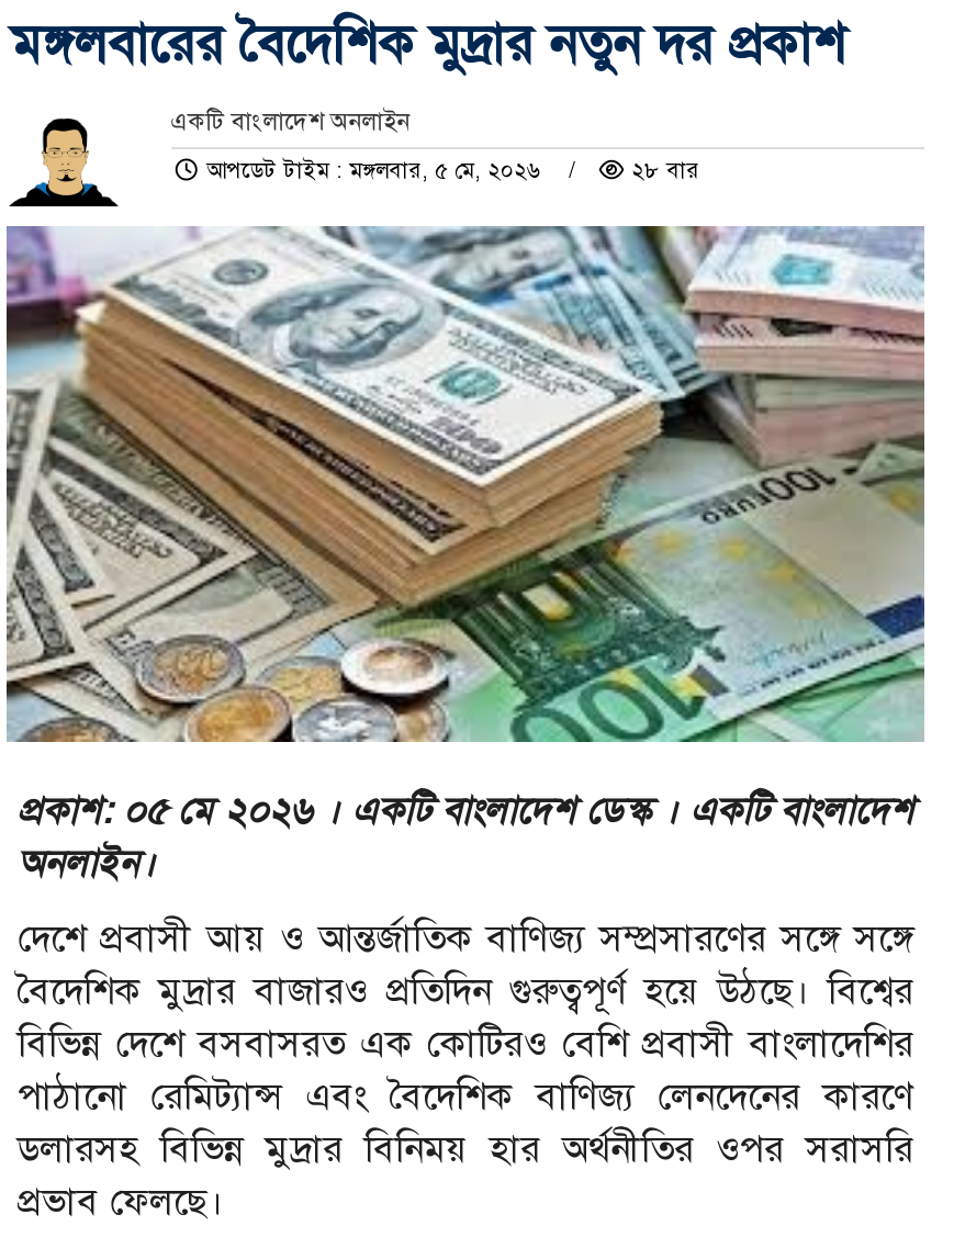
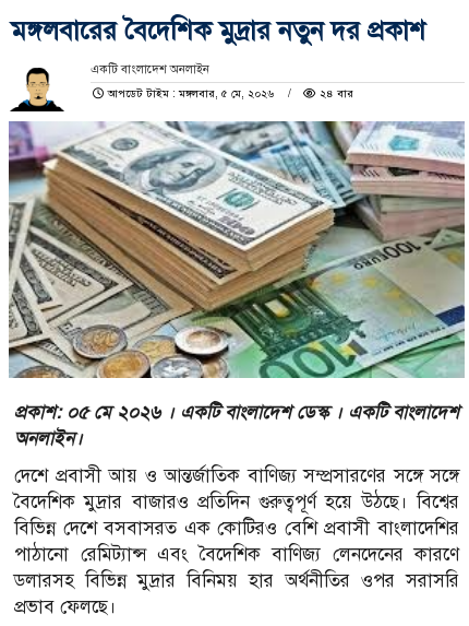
- ২৮ বার
+ ২৪ বার
